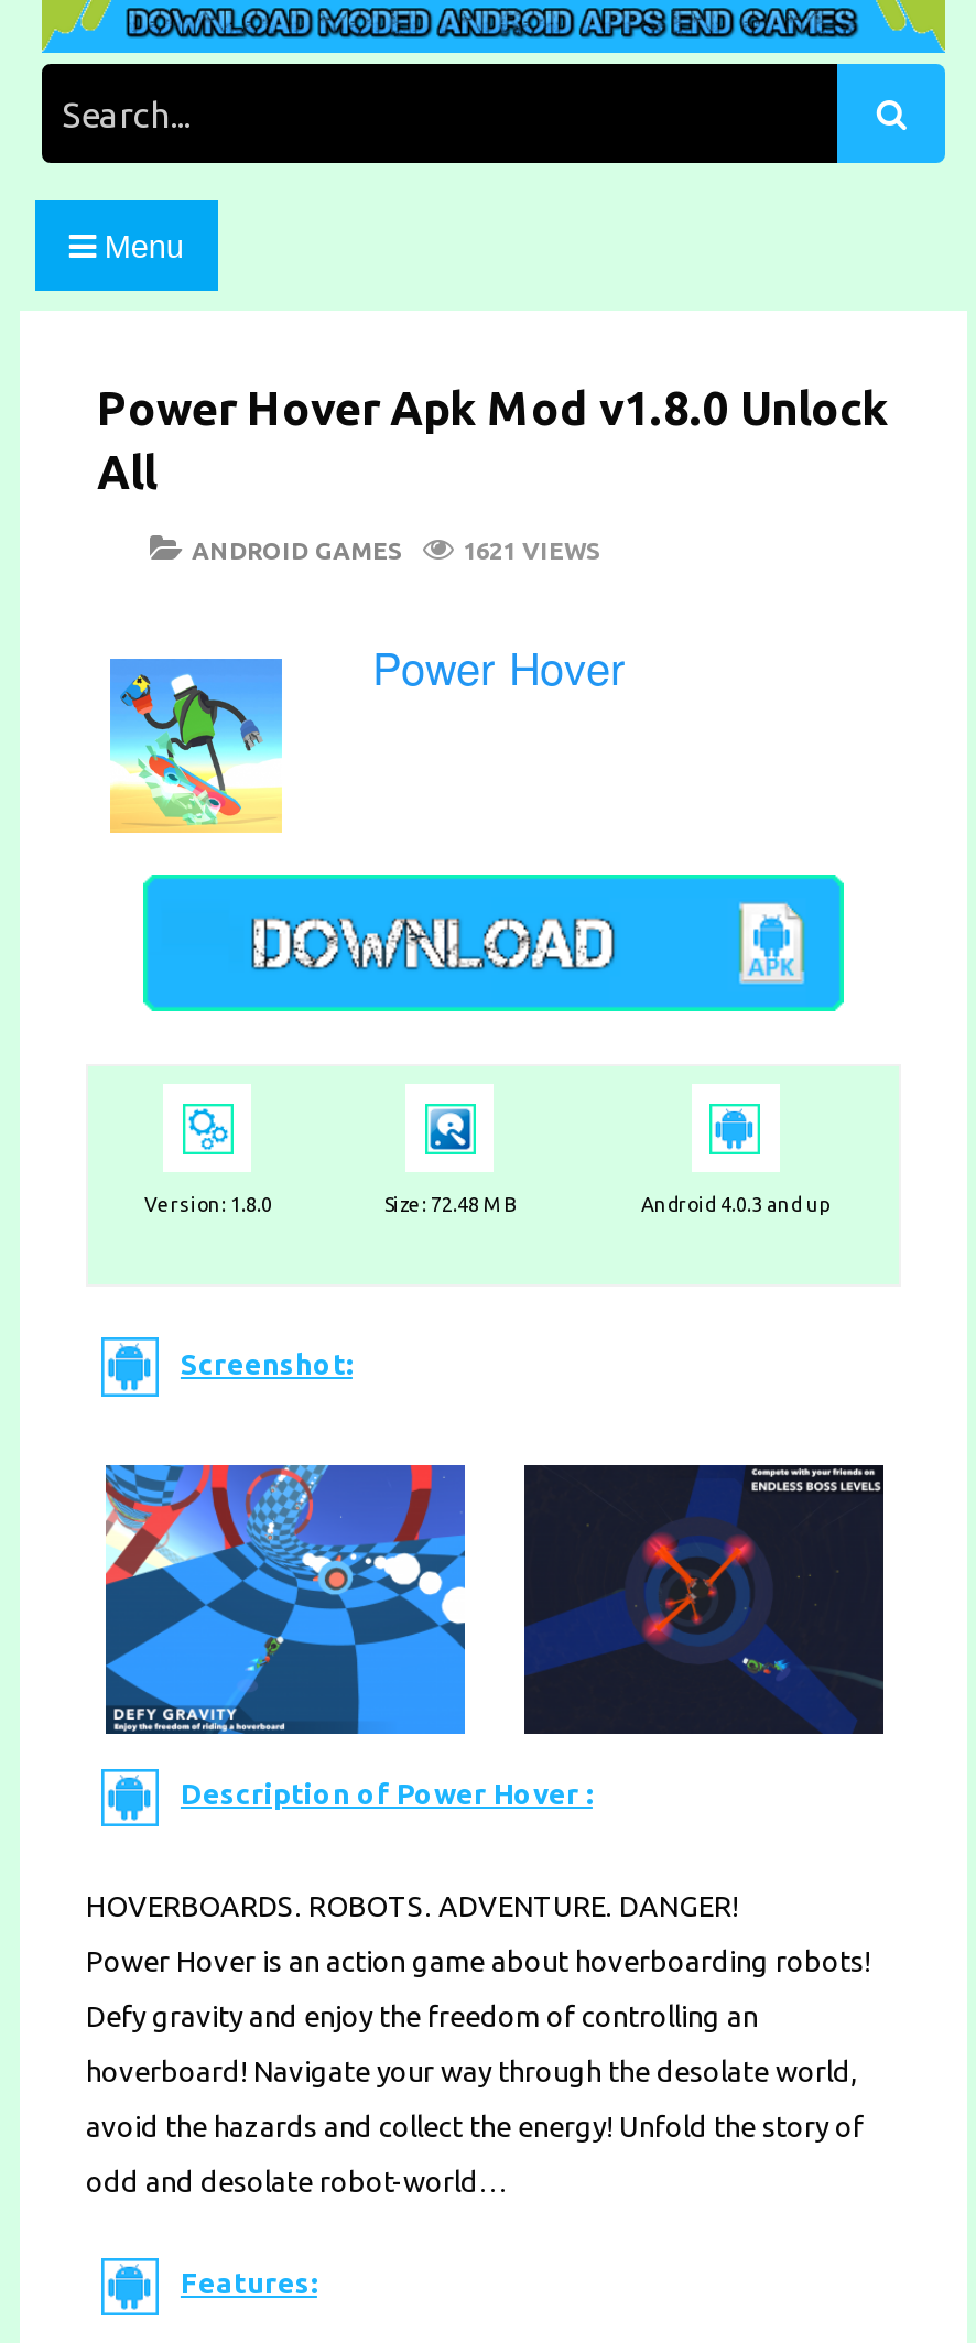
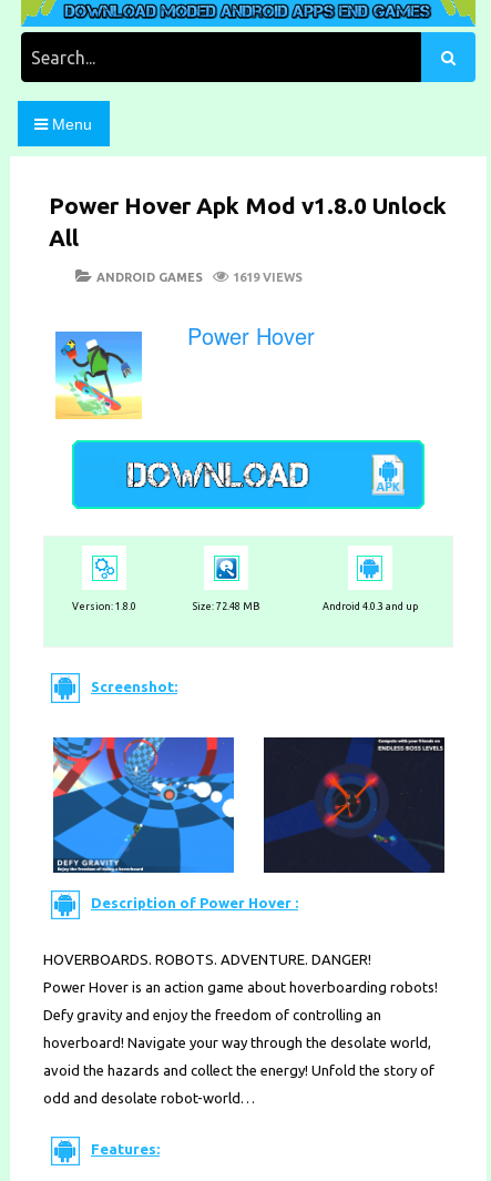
- 1621 VIEWS
+ 1619 VIEWS
